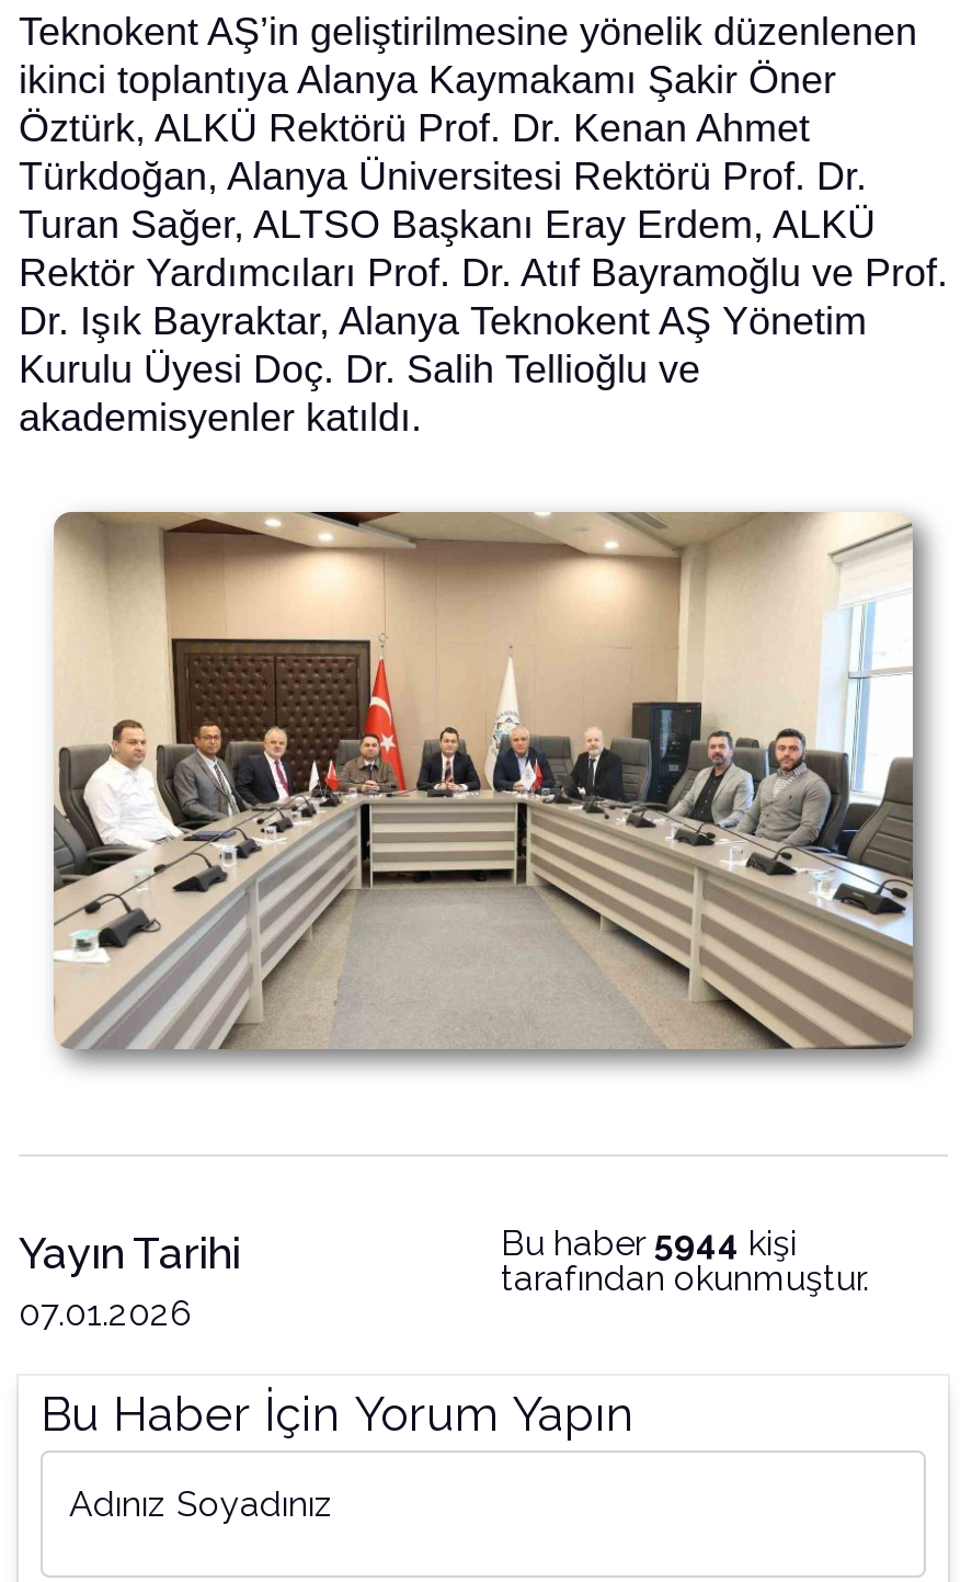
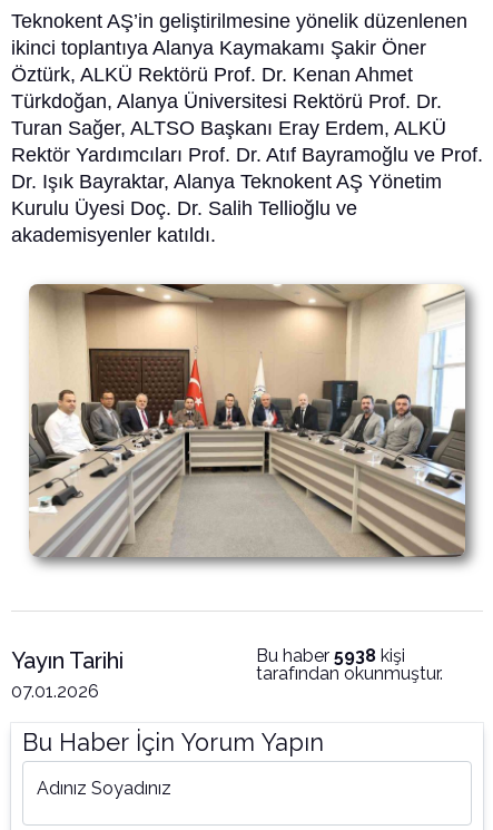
- Bu haber 5944 kişi
+ Bu haber 5938 kişi
